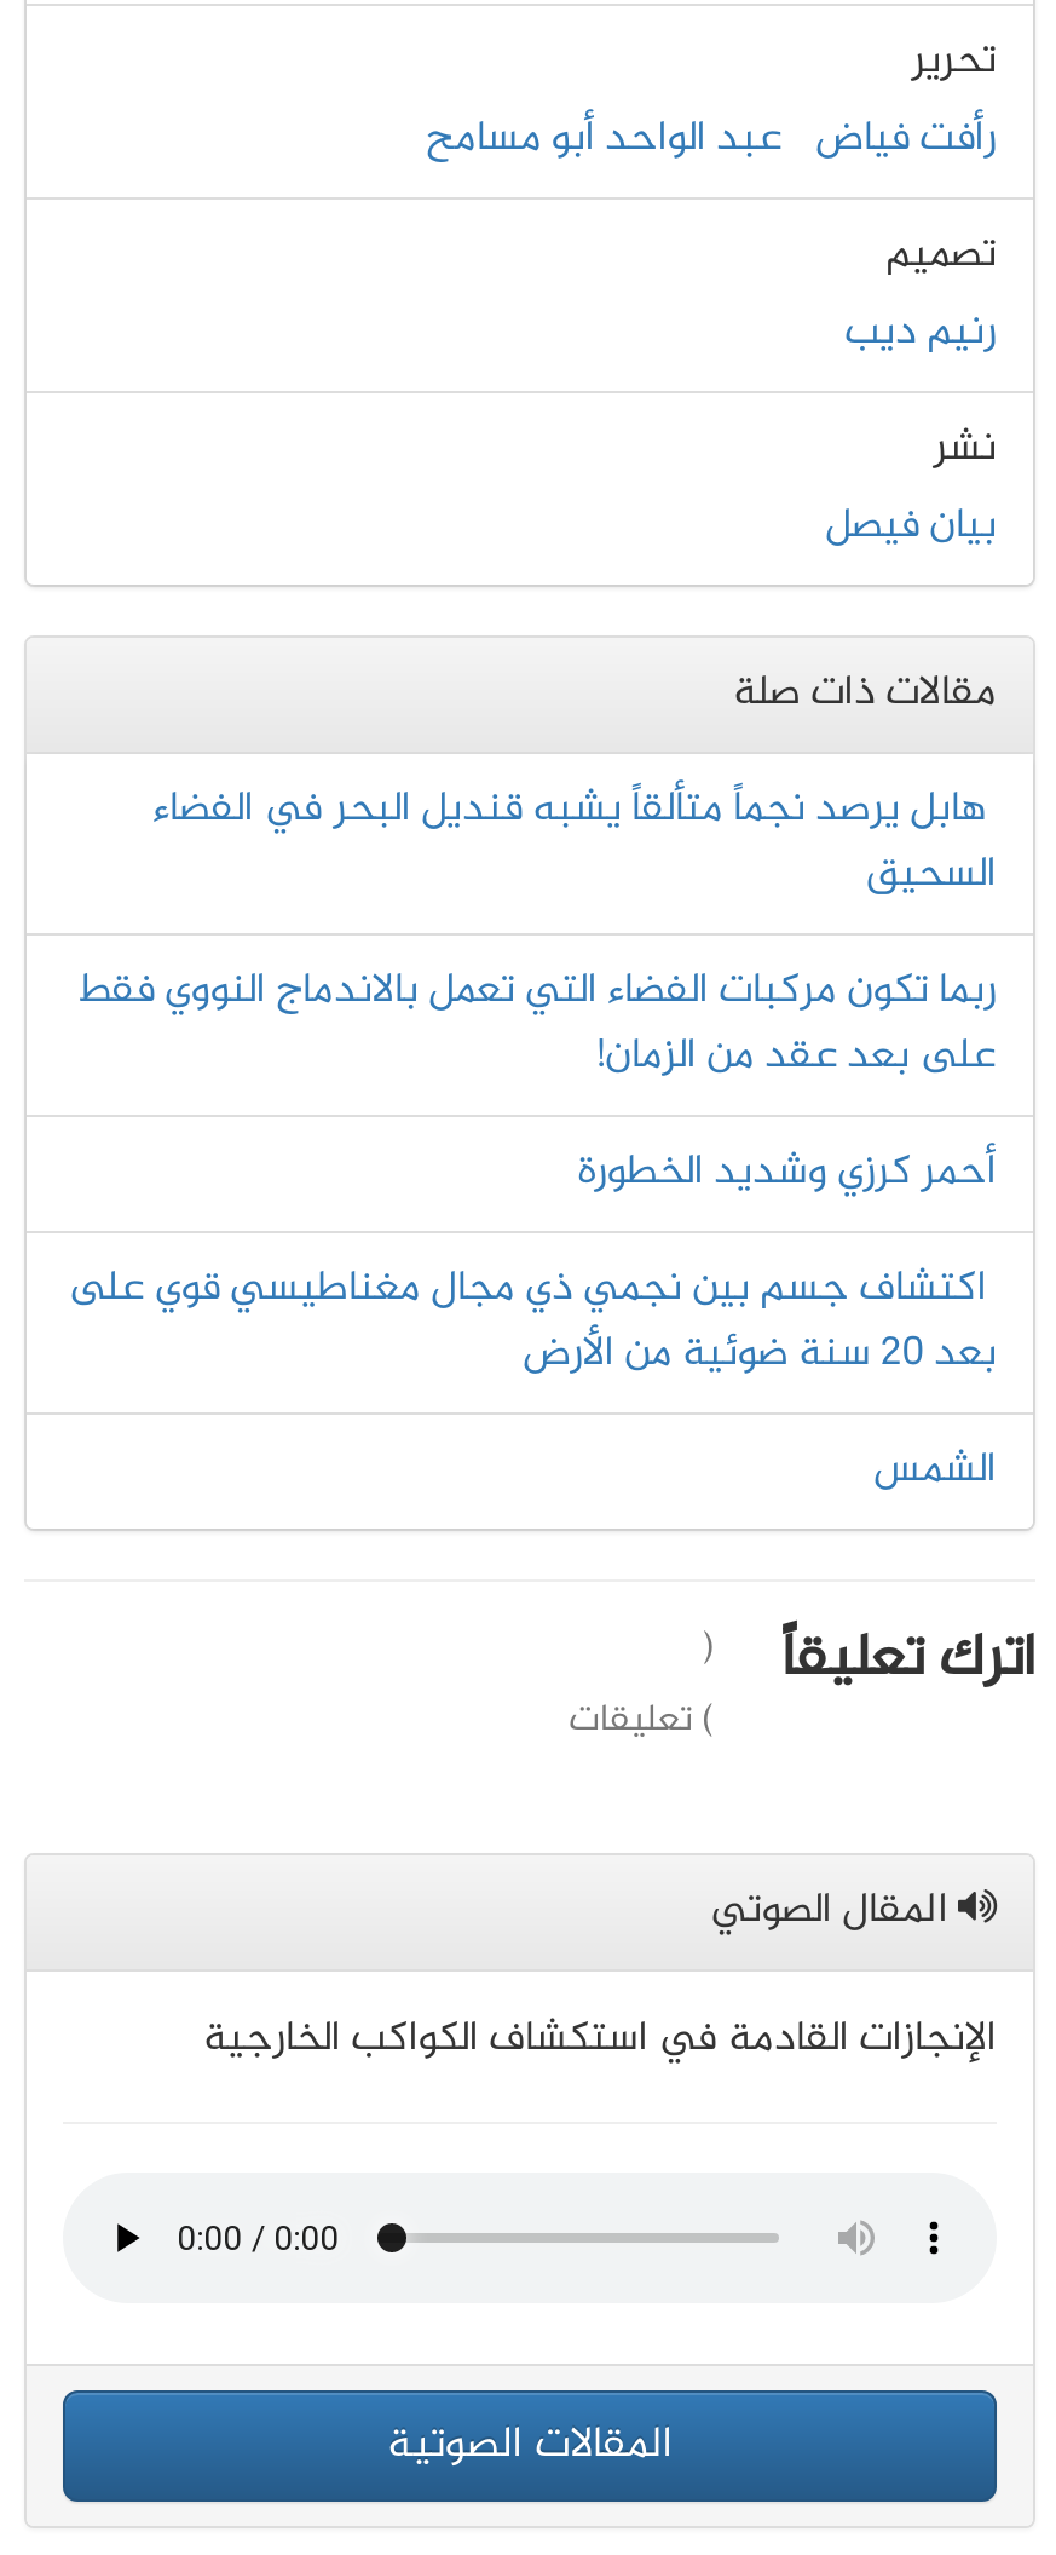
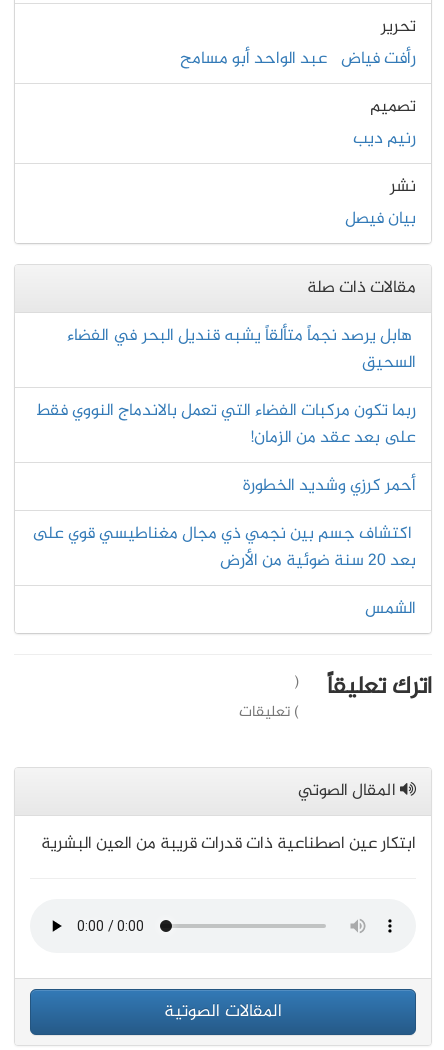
- الإنجازات القادمة في استكشاف الكواكب الخارجية
+ ابتكار عين اصطناعية ذات قدرات قريبة من العين البشرية
